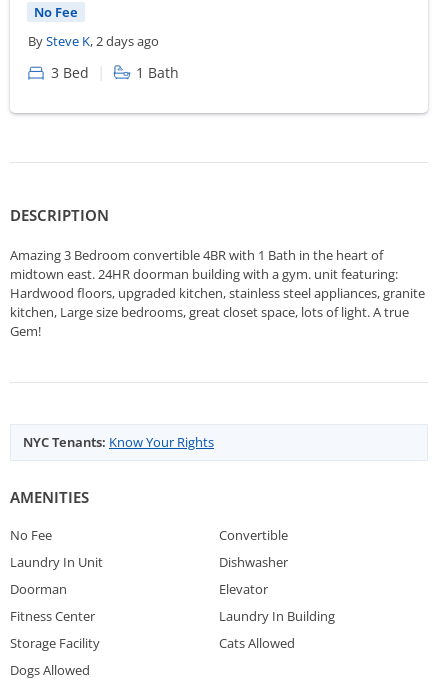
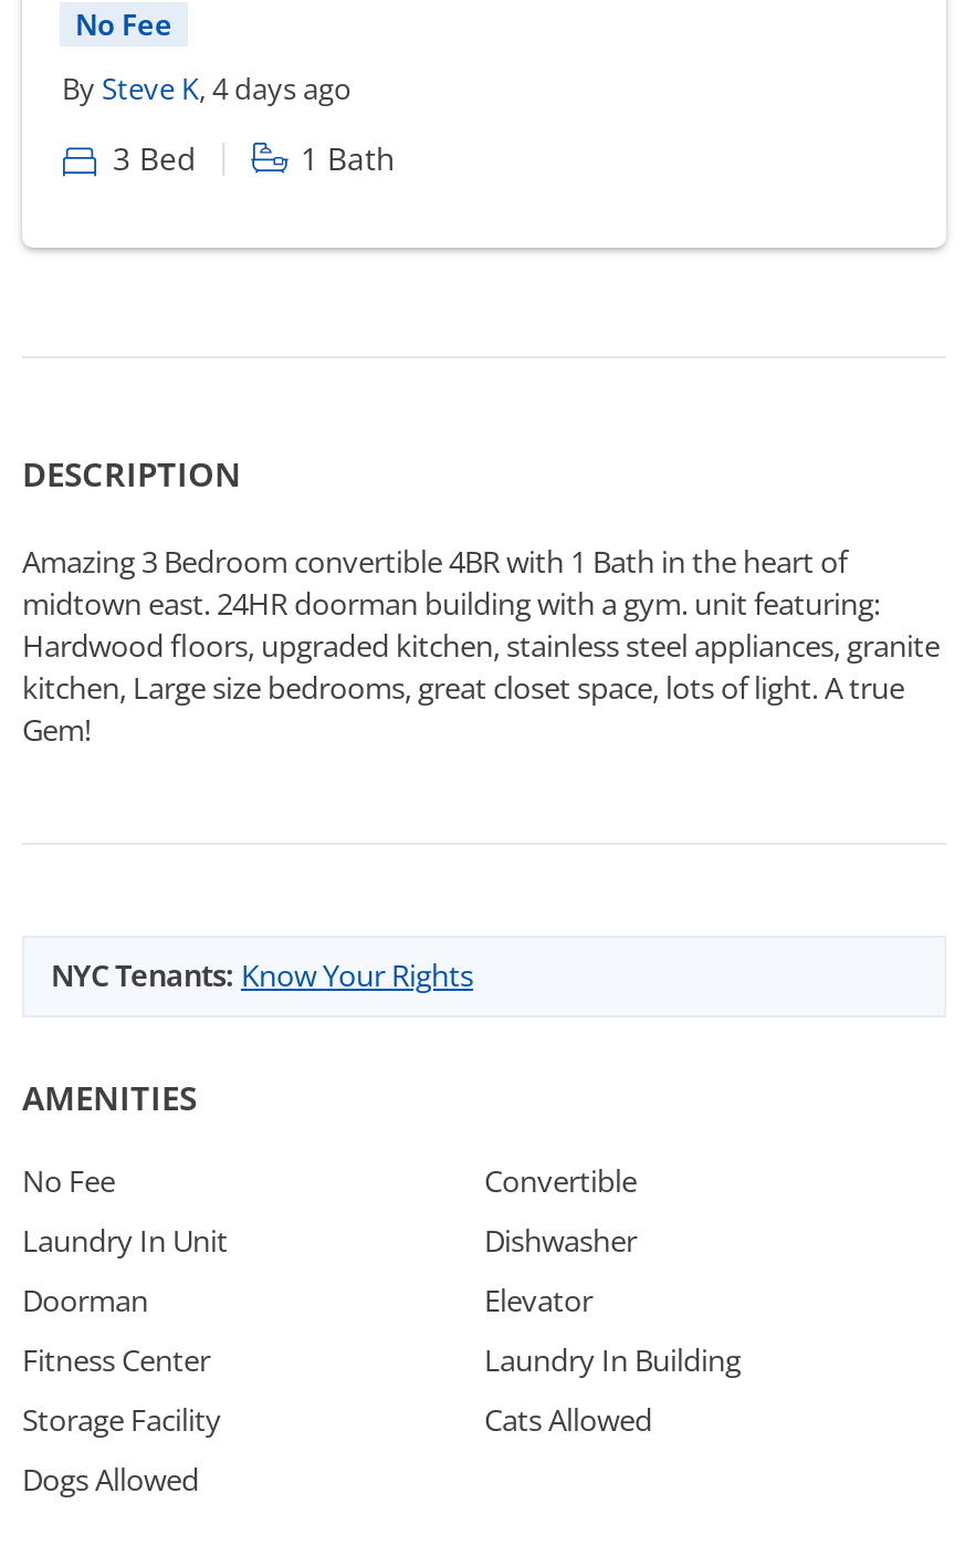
- By Steve K, 2 days ago
+ By Steve K, 4 days ago
